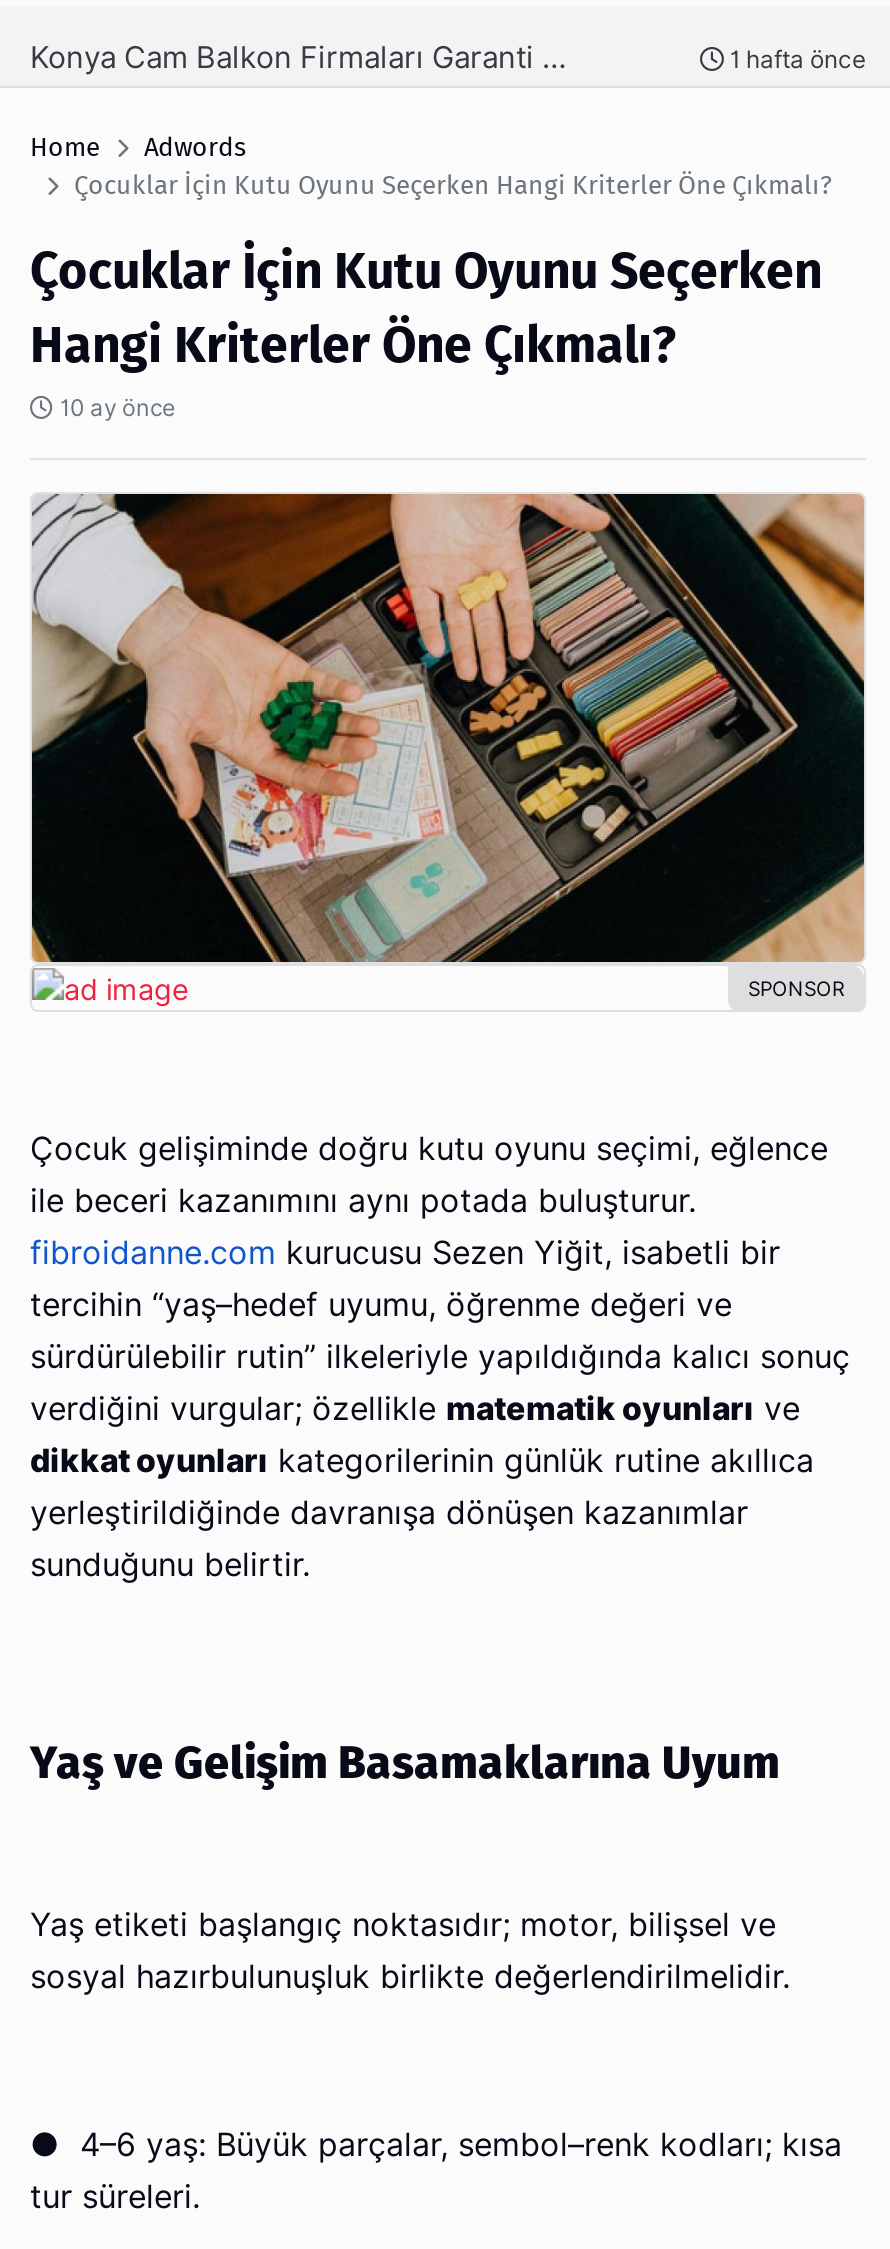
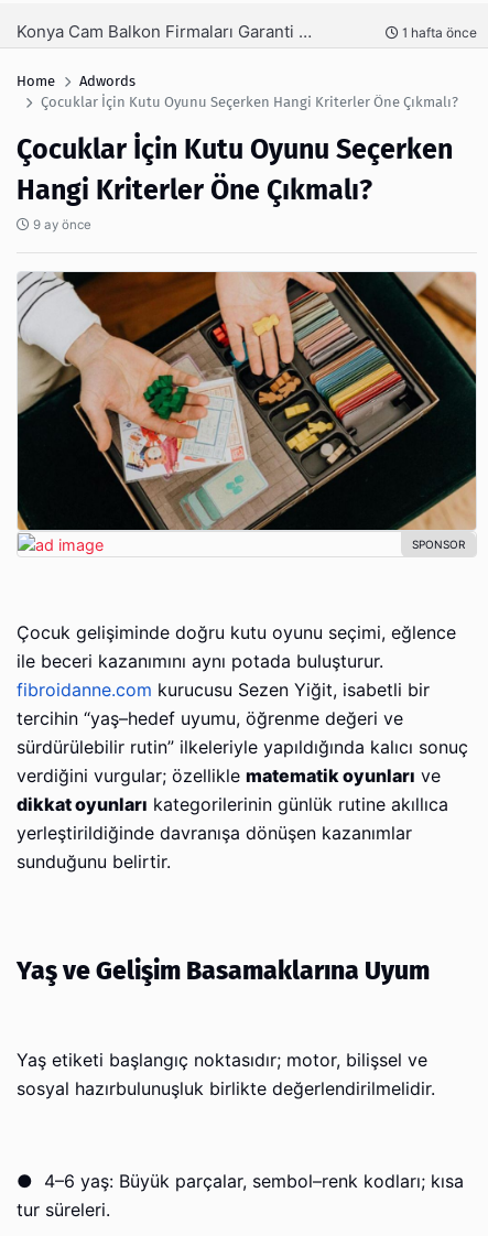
- 10 ay önce
+ 9 ay önce
